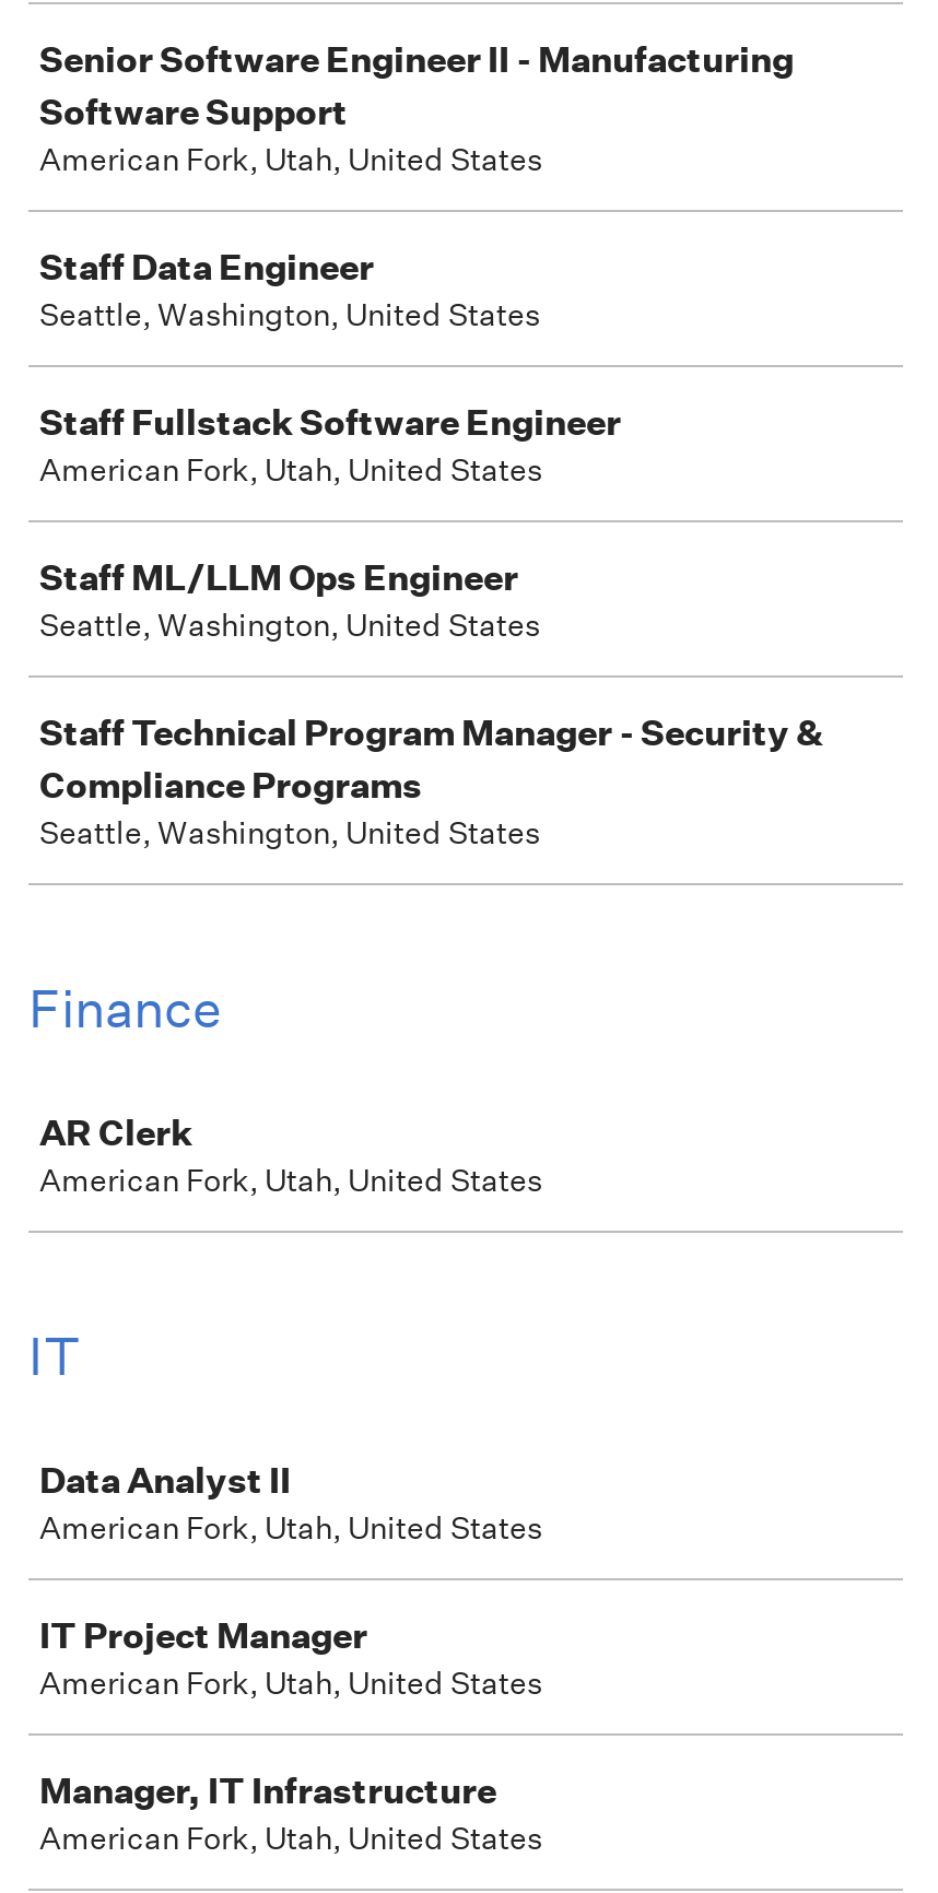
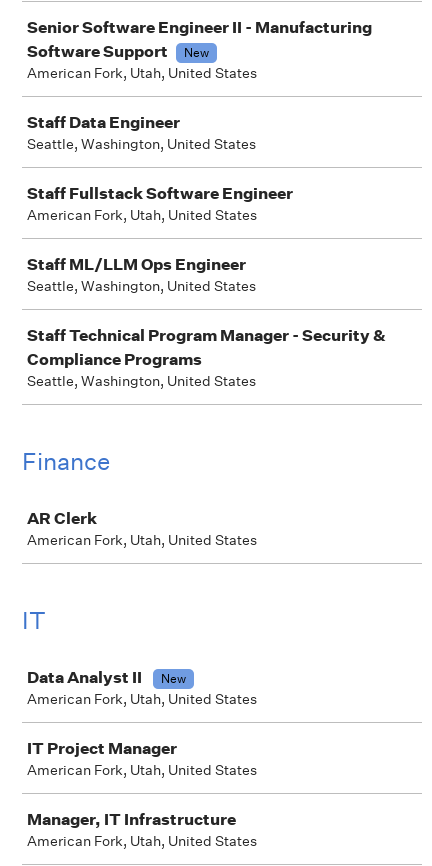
+ New

+ New
